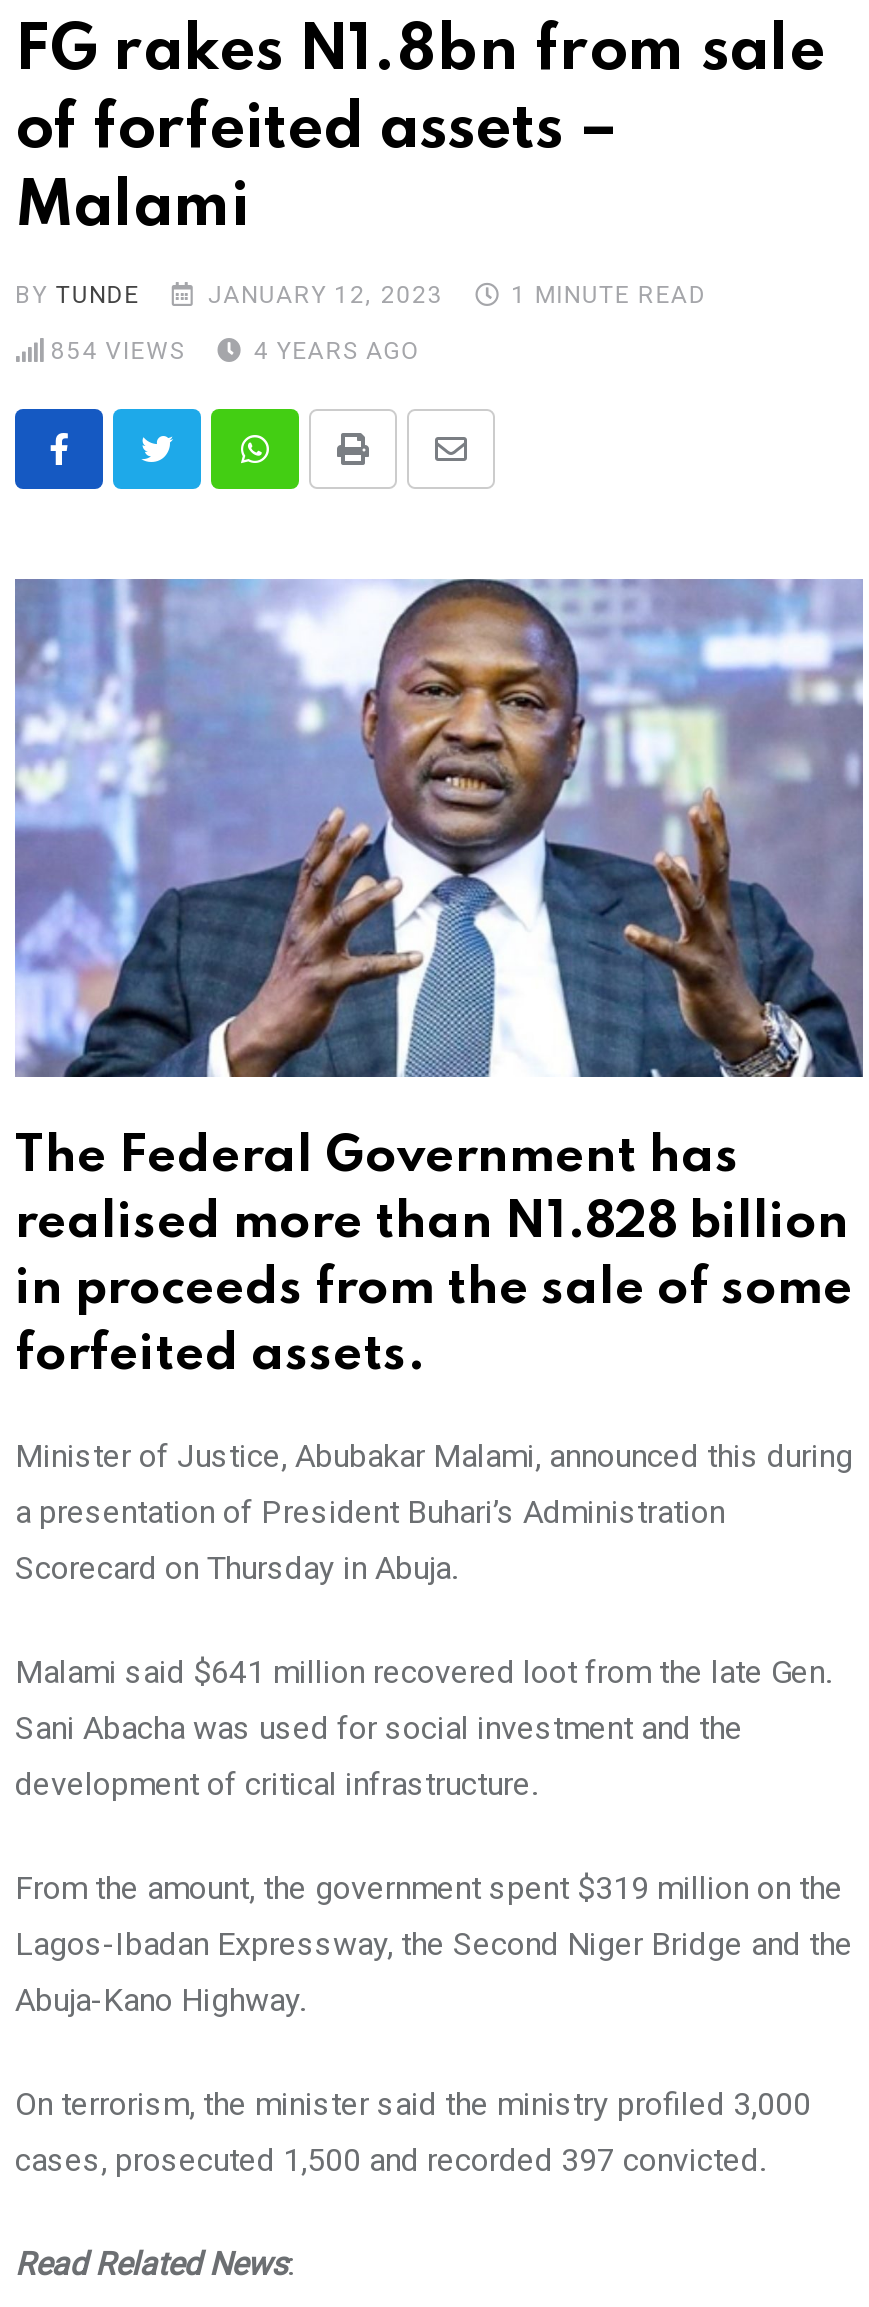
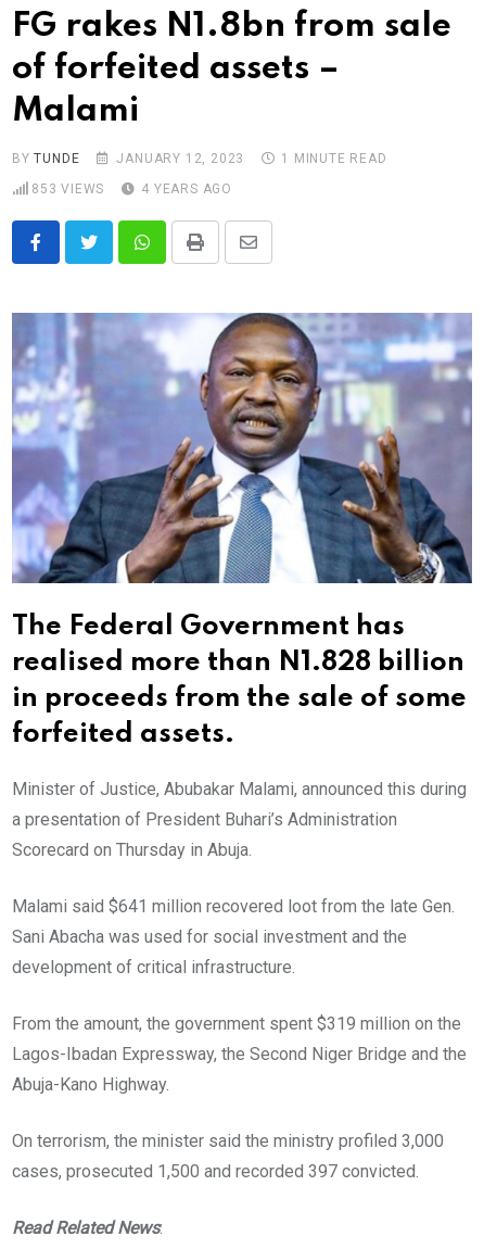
- 854 VIEWS
+ 853 VIEWS
